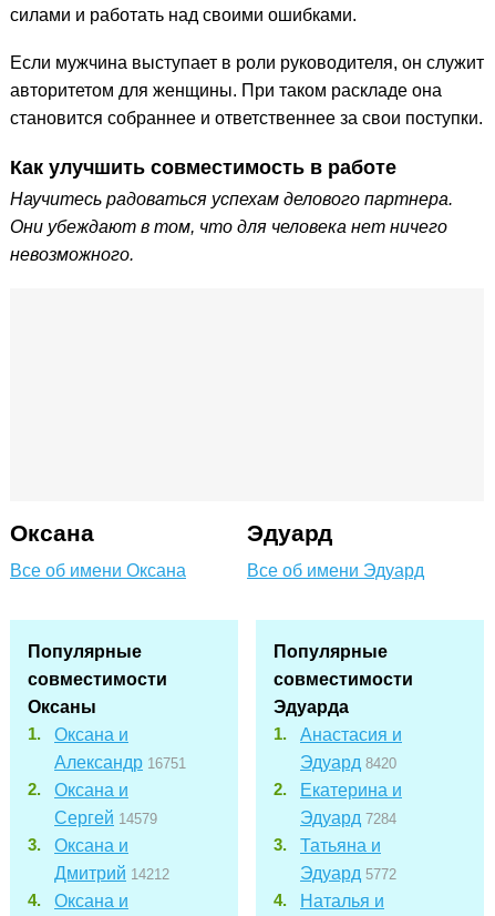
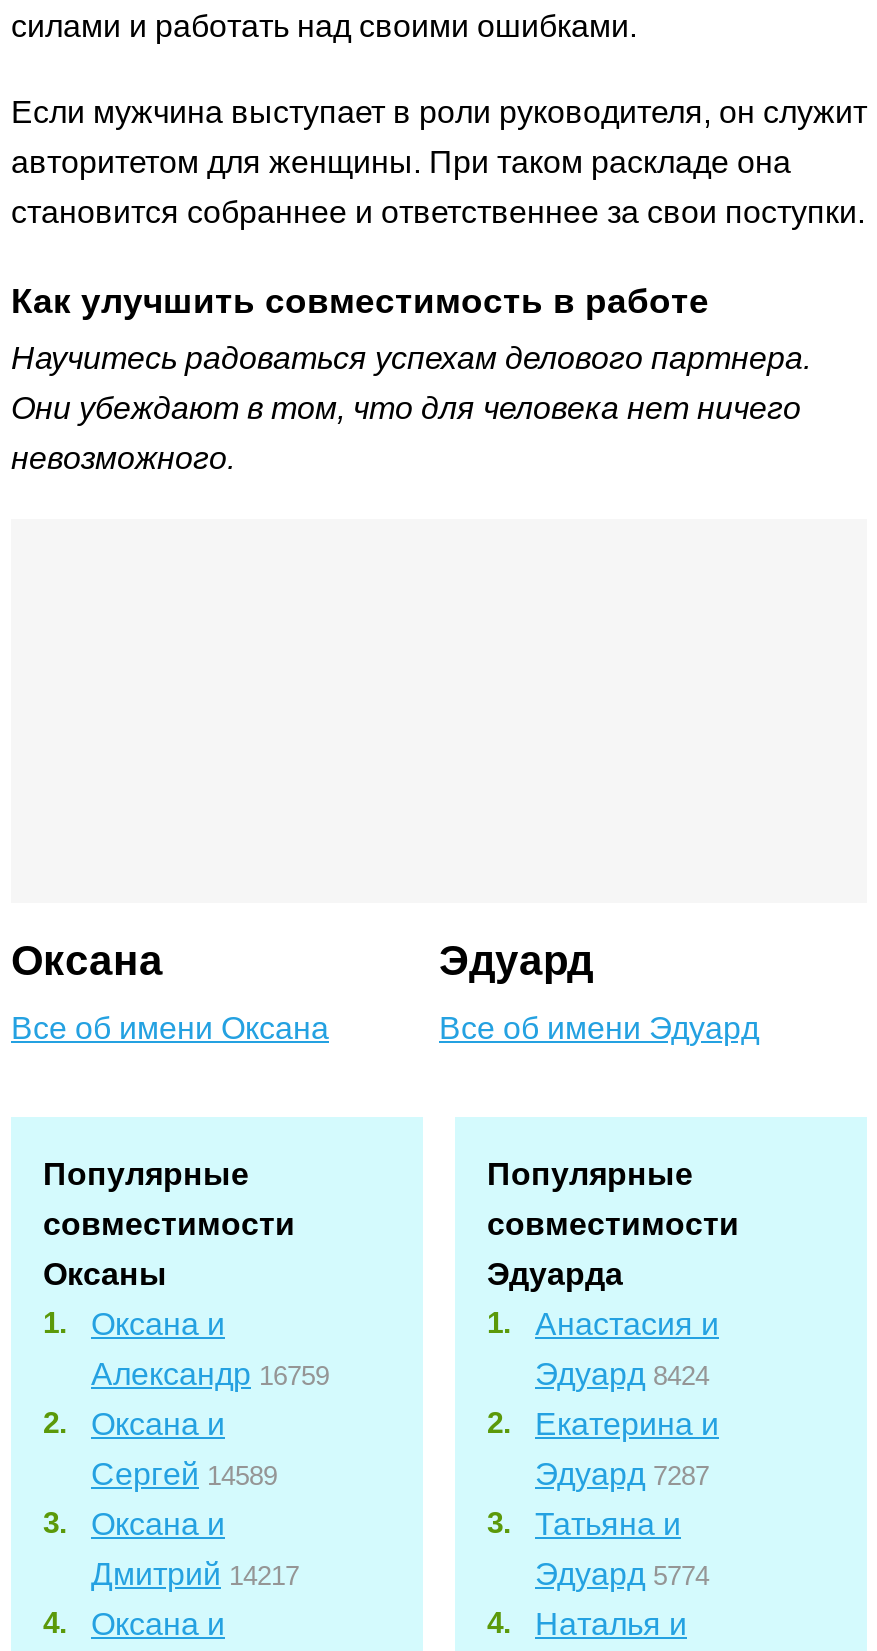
- Александр 16751
+ Александр 16759

- Эдуард 8420
+ Эдуард 8424

- Сергей 14579
+ Сергей 14589

- Эдуард 7284
+ Эдуард 7287

- Дмитрий 14212
+ Дмитрий 14217

- Эдуард 5772
+ Эдуард 5774
